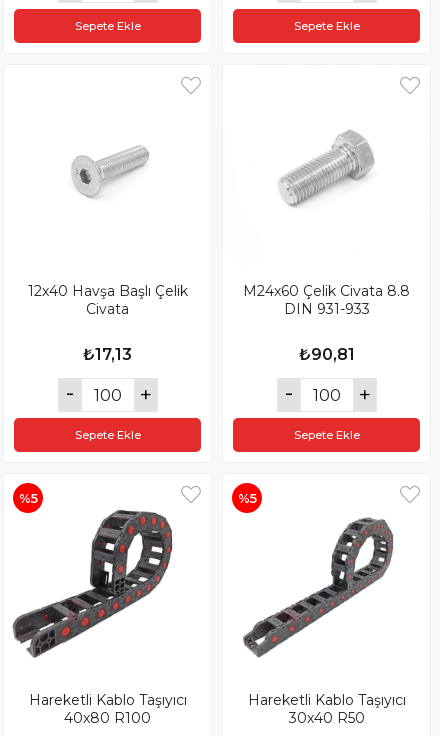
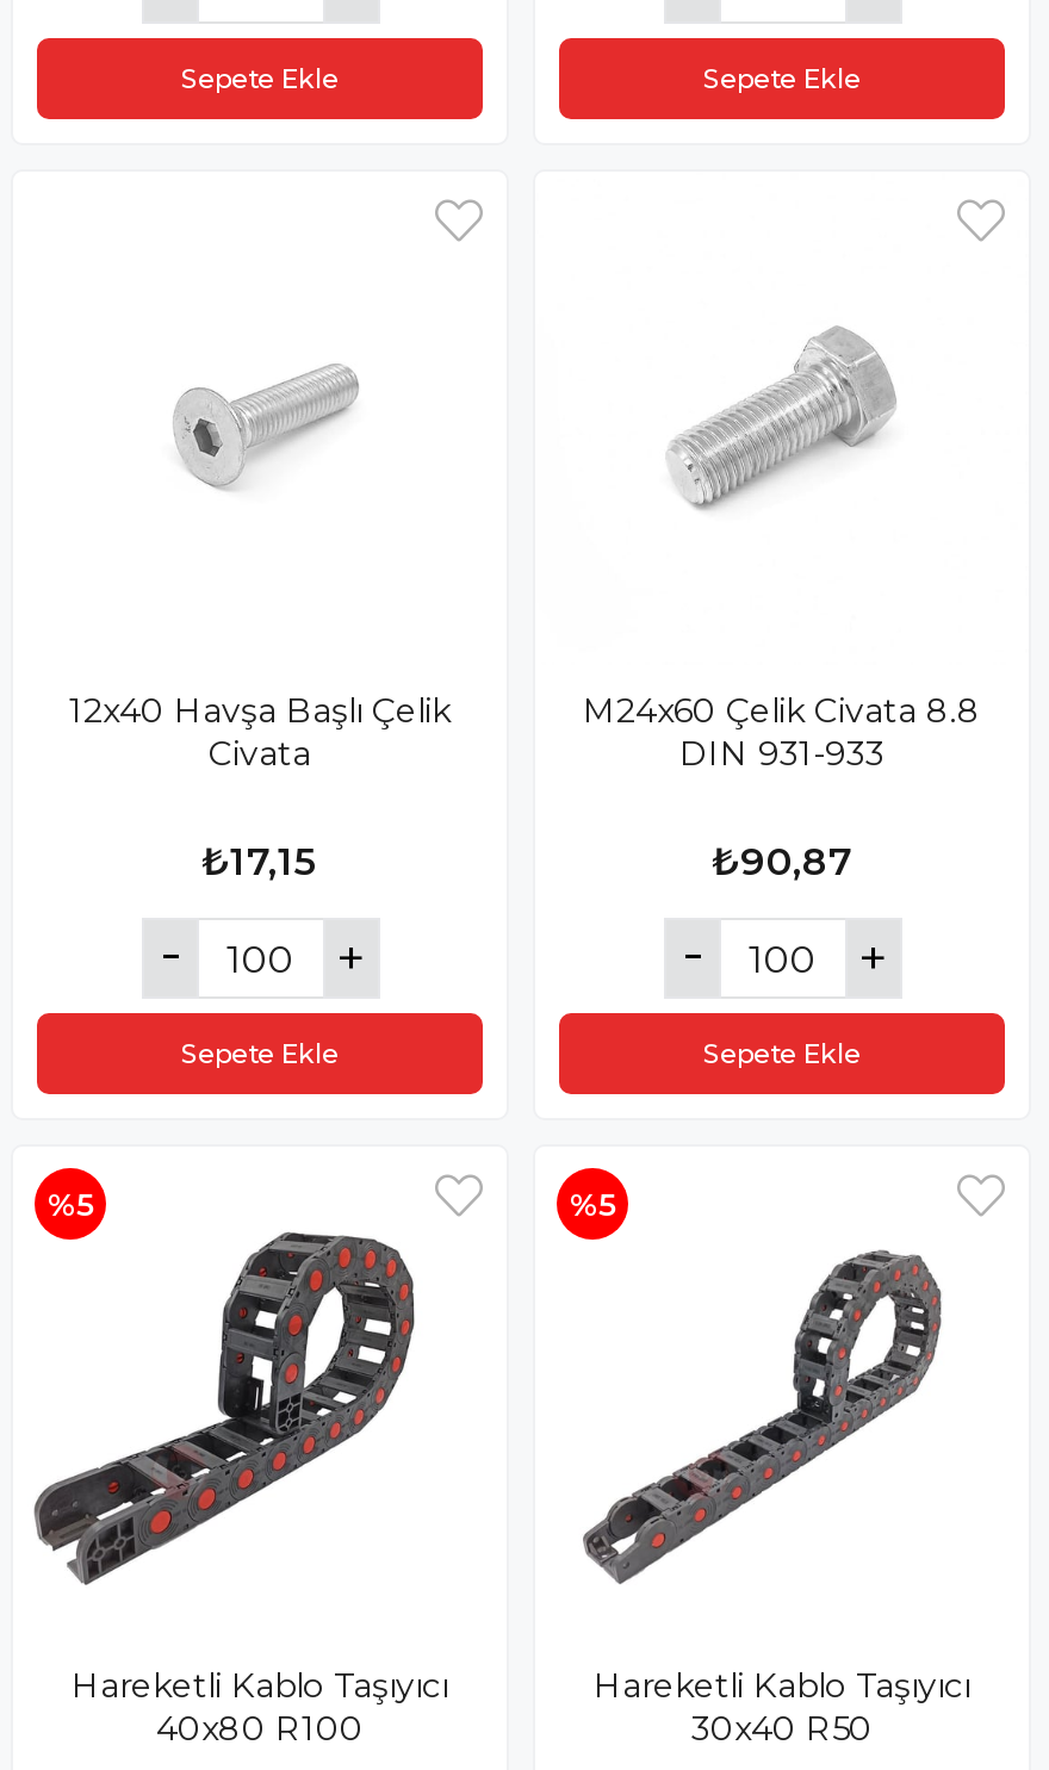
- ₺17,13
+ ₺17,15

- ₺90,81
+ ₺90,87
